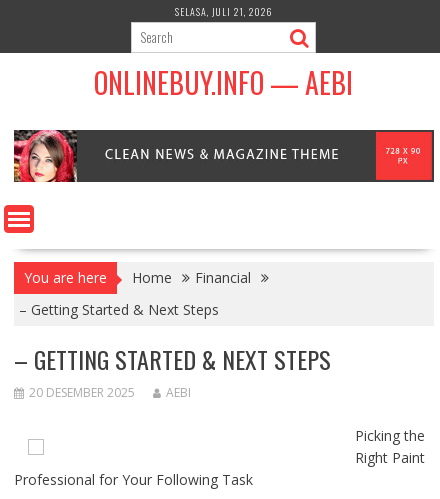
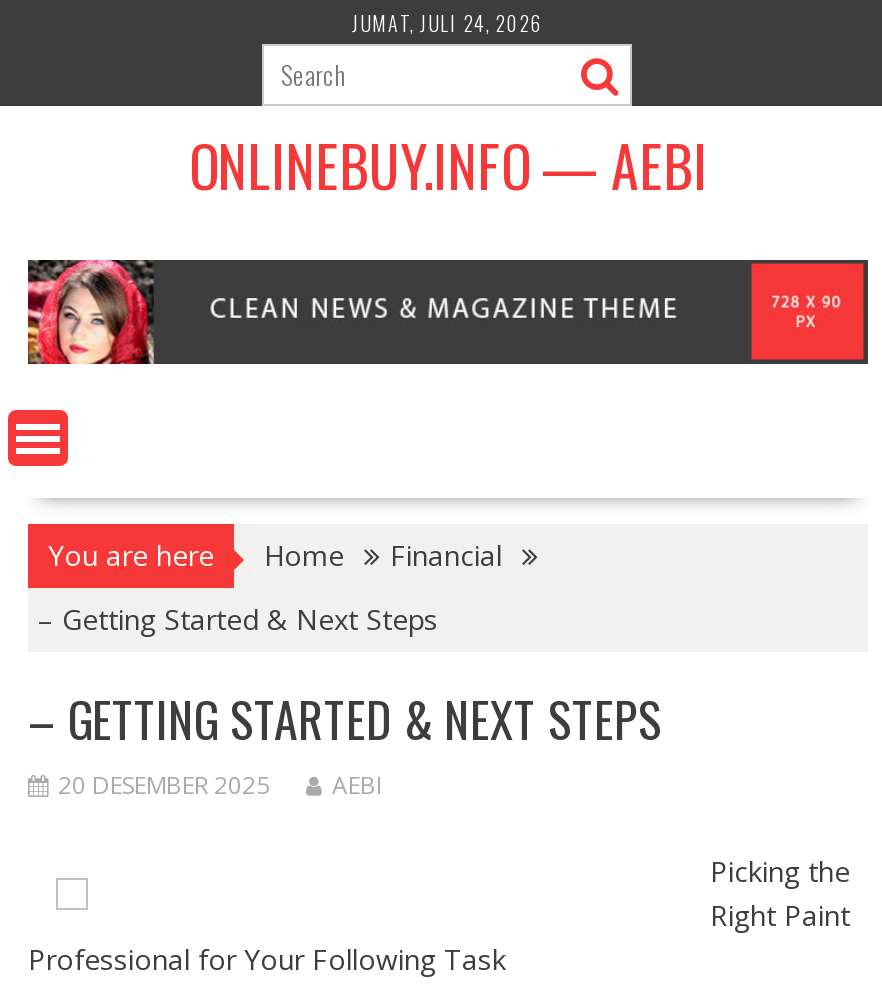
- SELASA, JULI 21, 2026
+ JUMAT, JULI 24, 2026
